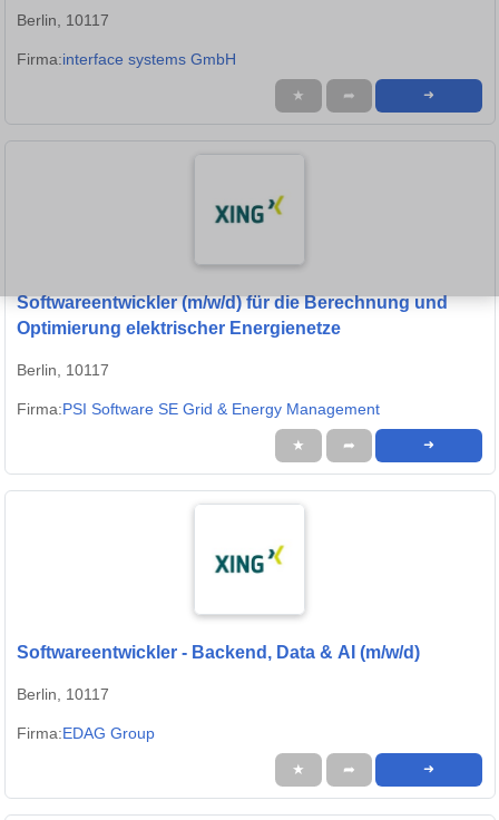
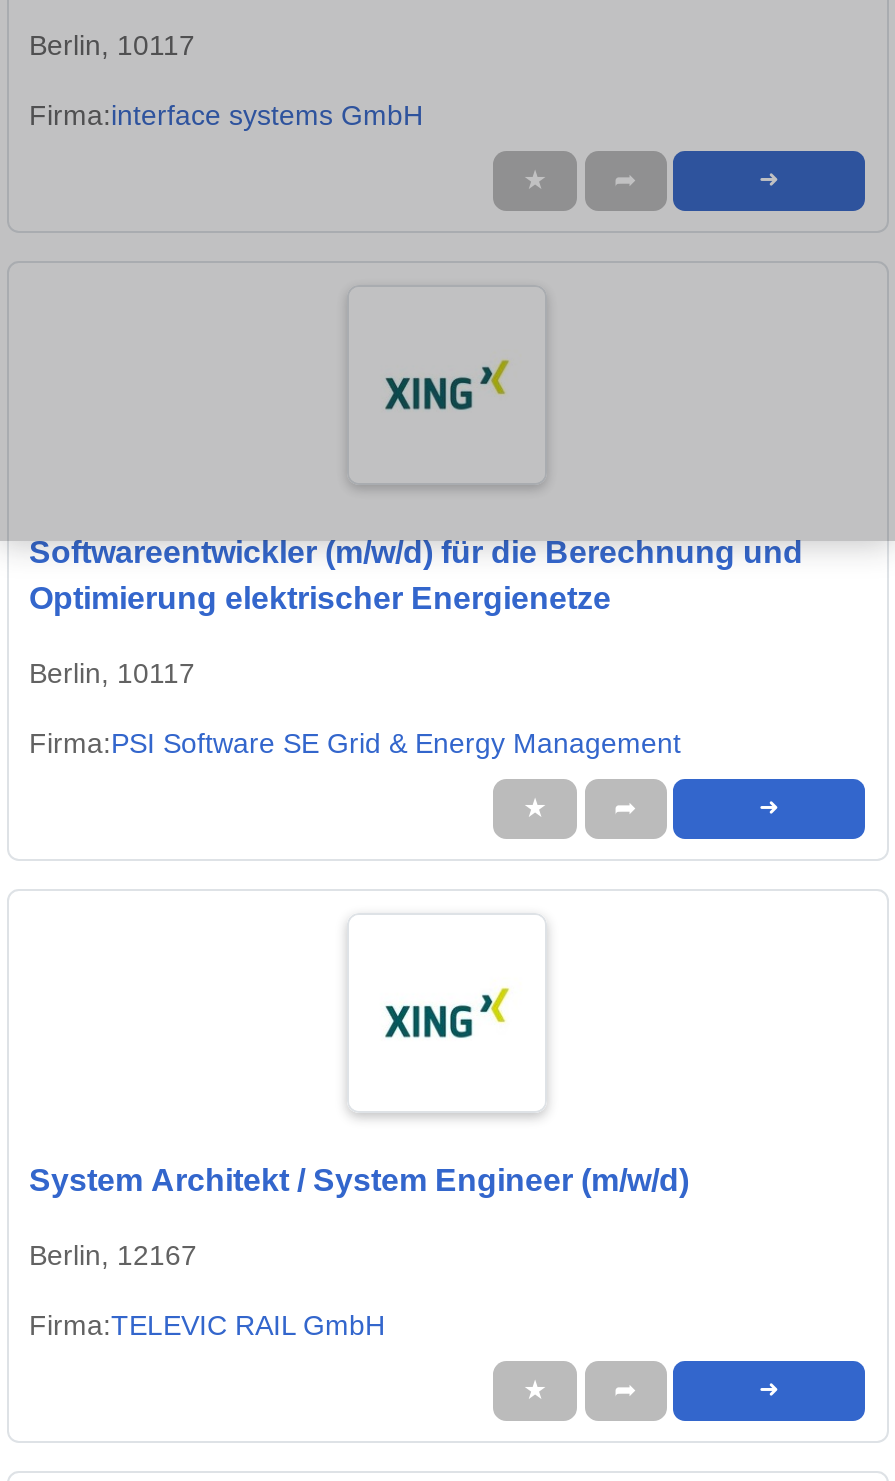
- Softwareentwickler - Backend, Data & AI (m/w/d)
+ System Architekt / System Engineer (m/w/d)

- Berlin, 10117
+ Berlin, 12167

- Firma:EDAG Group
+ Firma:TELEVIC RAIL GmbH
